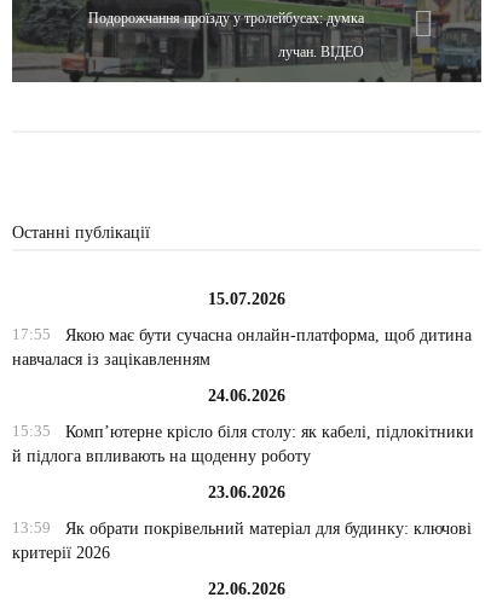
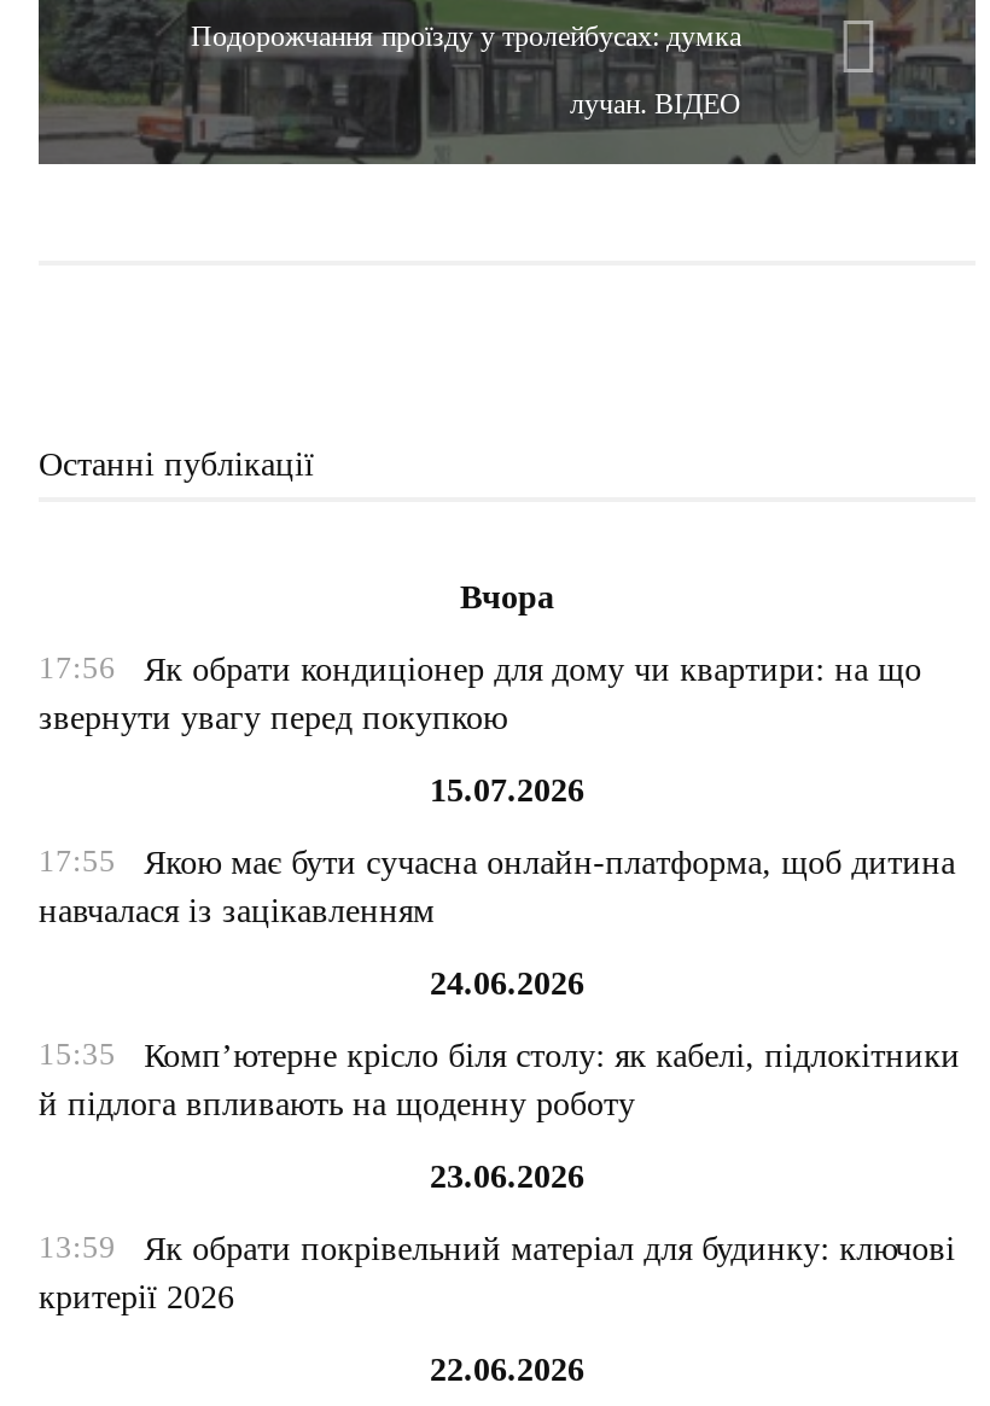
+ Вчора
+ 17:56
+ Як обрати кондиціонер для дому чи квартири: на що
+ звернути увагу перед покупкою
